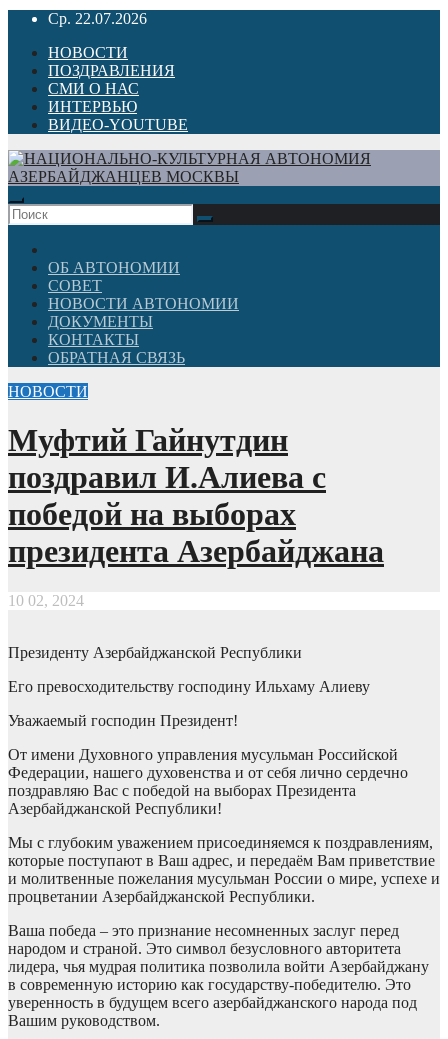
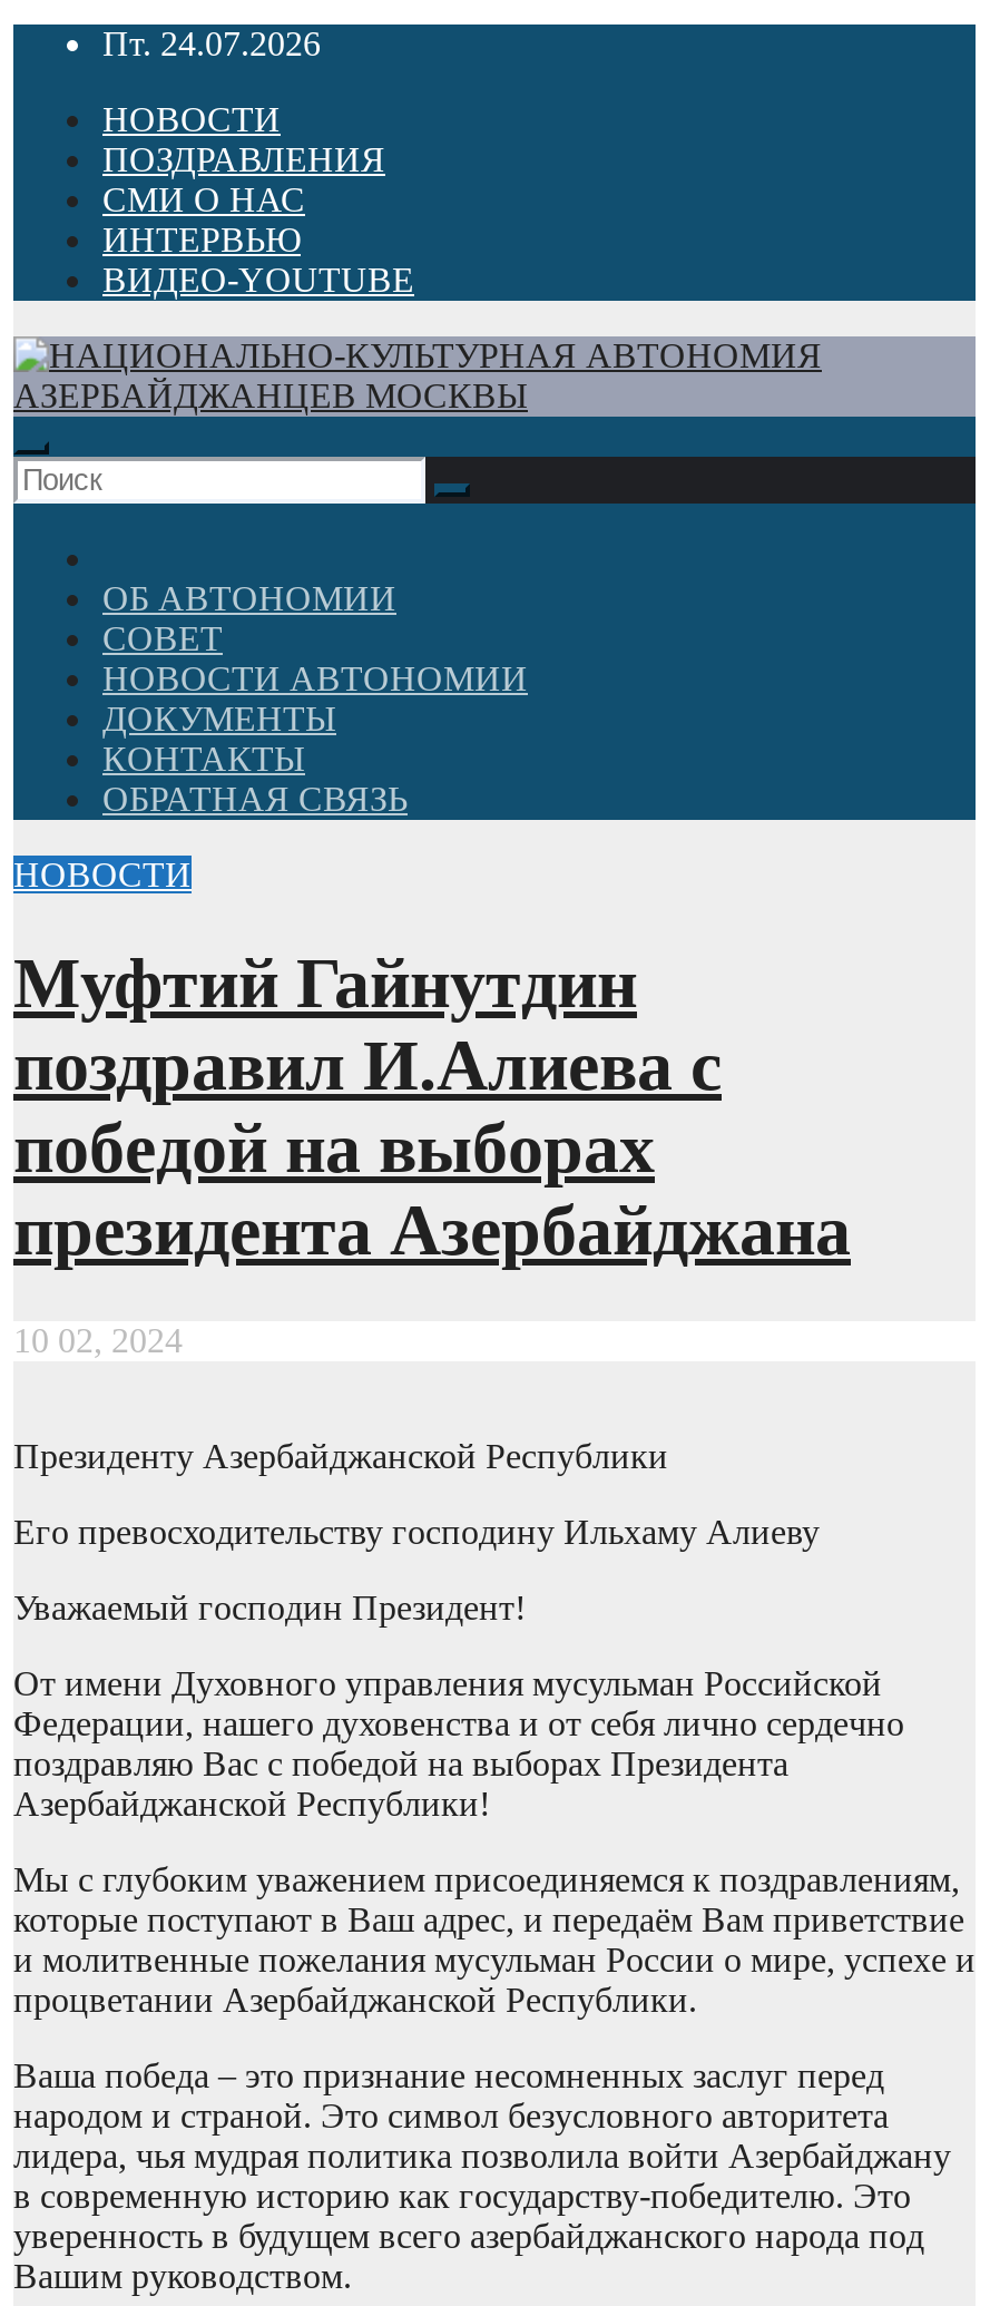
- Ср. 22.07.2026
+ Пт. 24.07.2026
